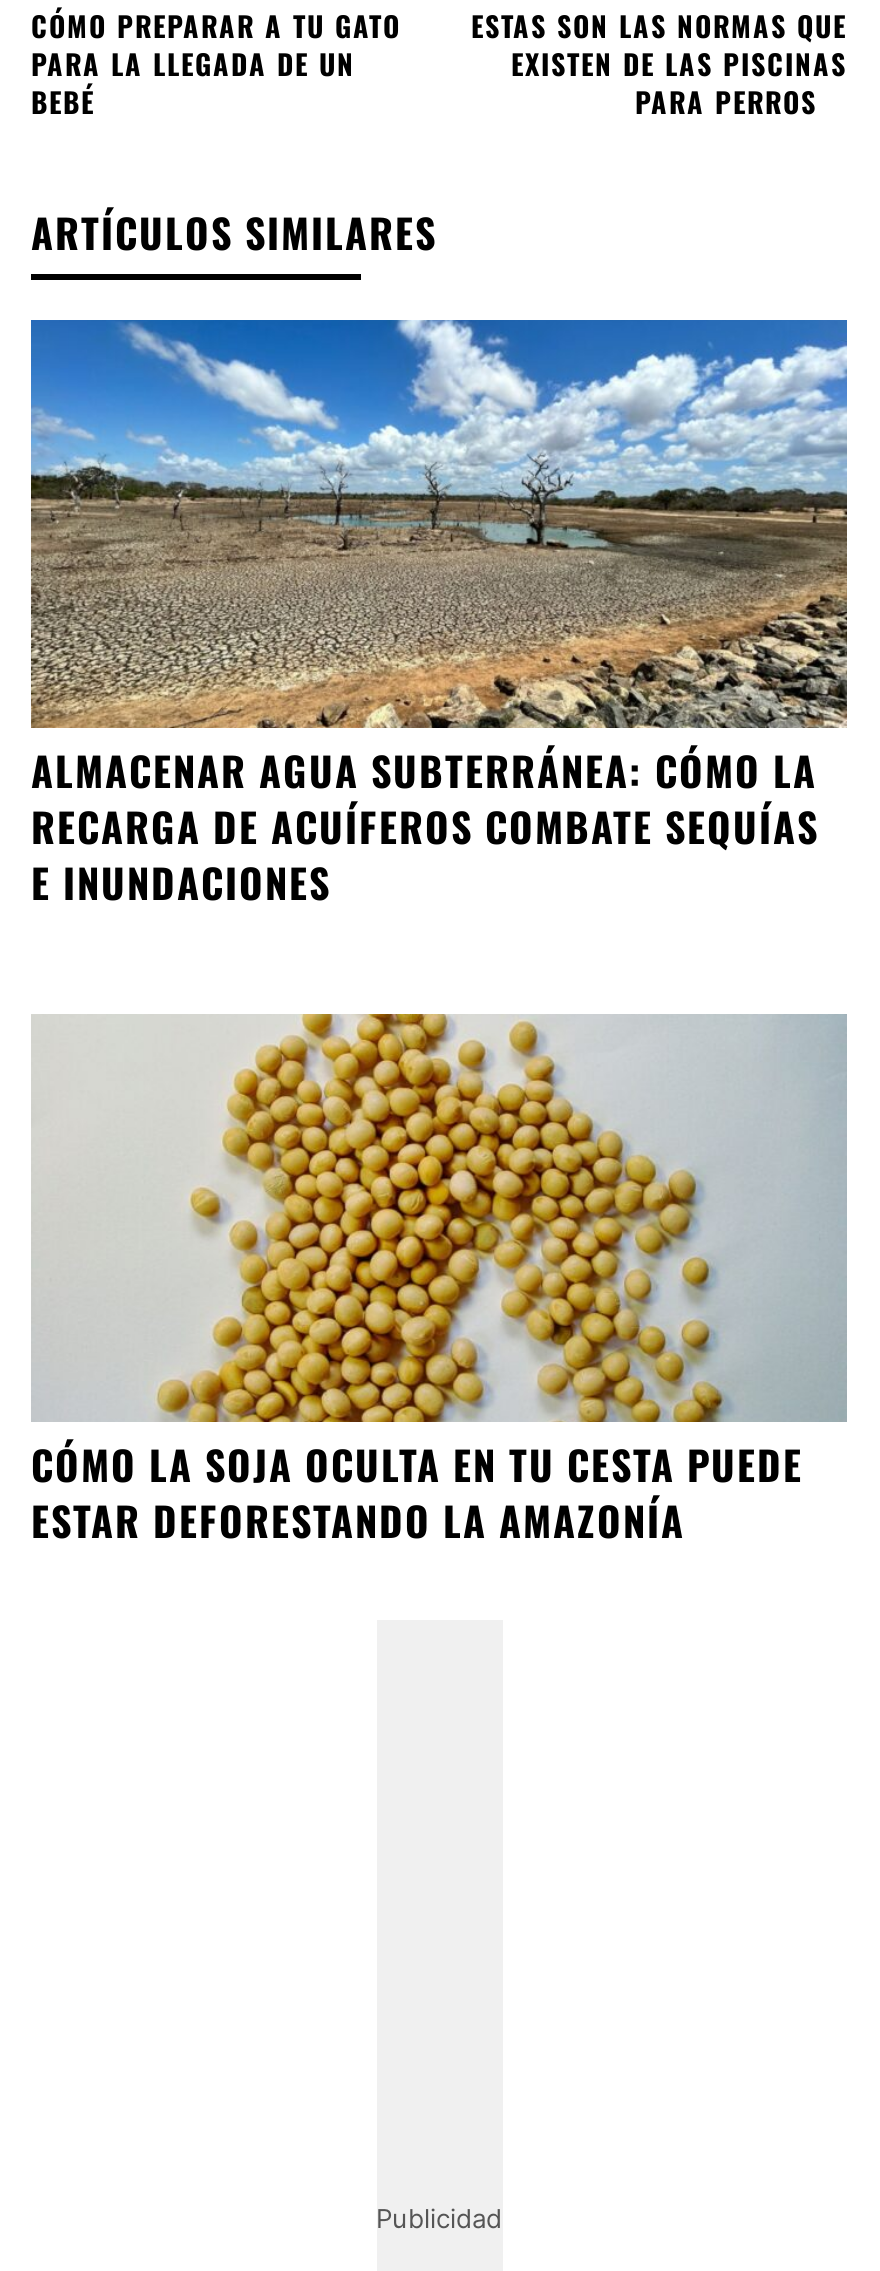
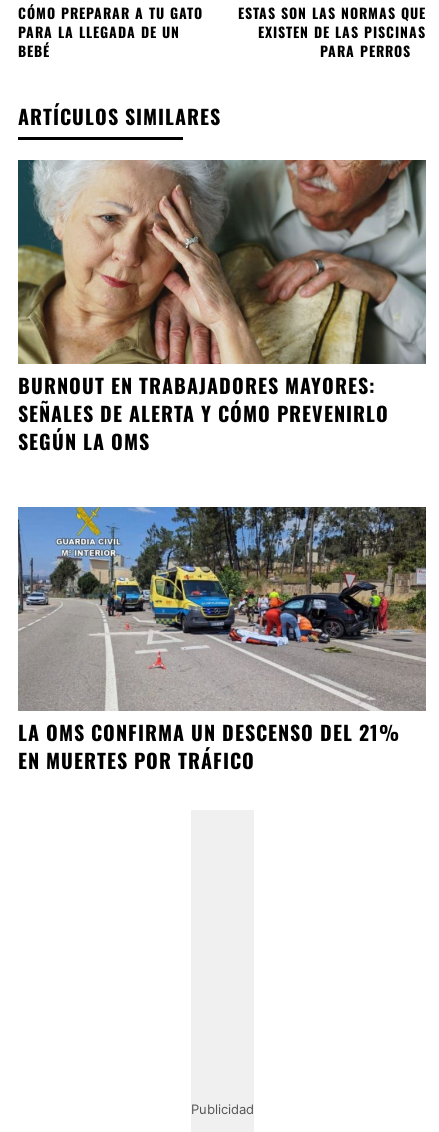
- [image]
- ALMACENAR AGUA SUBTERRÁNEA: CÓMO LA
- RECARGA DE ACUÍFEROS COMBATE SEQUÍAS
- E INUNDACIONES
+ [image]
+ BURNOUT EN TRABAJADORES MAYORES:
+ SEÑALES DE ALERTA Y CÓMO PREVENIRLO
+ SEGÚN LA OMS

- [image]
- CÓMO LA SOJA OCULTA EN TU CESTA PUEDE
- ESTAR DEFORESTANDO LA AMAZONÍA
+ [image]
+ LA OMS CONFIRMA UN DESCENSO DEL 21%
+ EN MUERTES POR TRÁFICO
